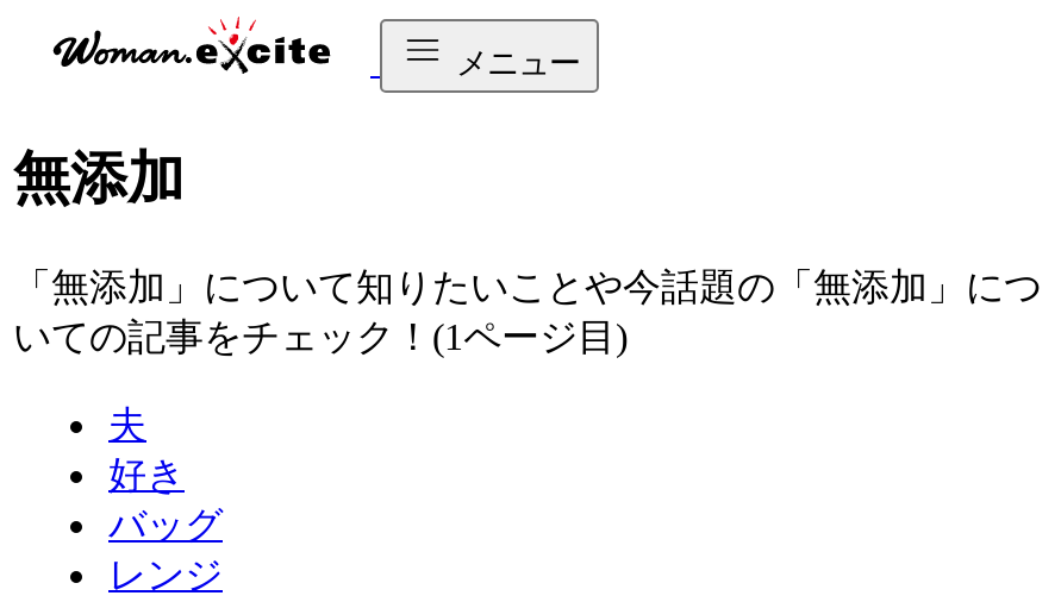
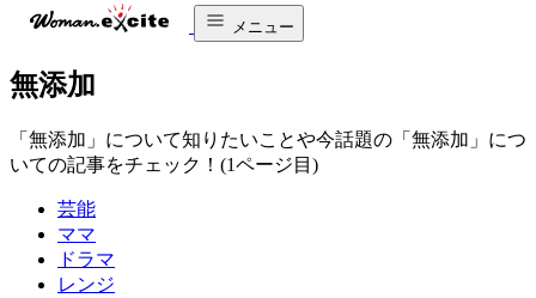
- 夫
- 好き
- バッグ
+ 芸能
+ ママ
+ ドラマ
